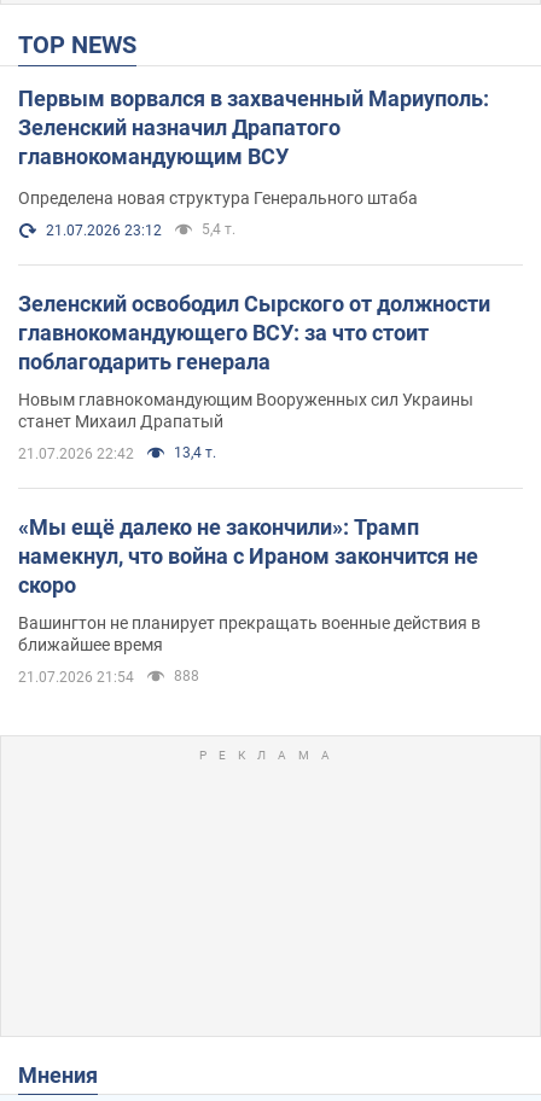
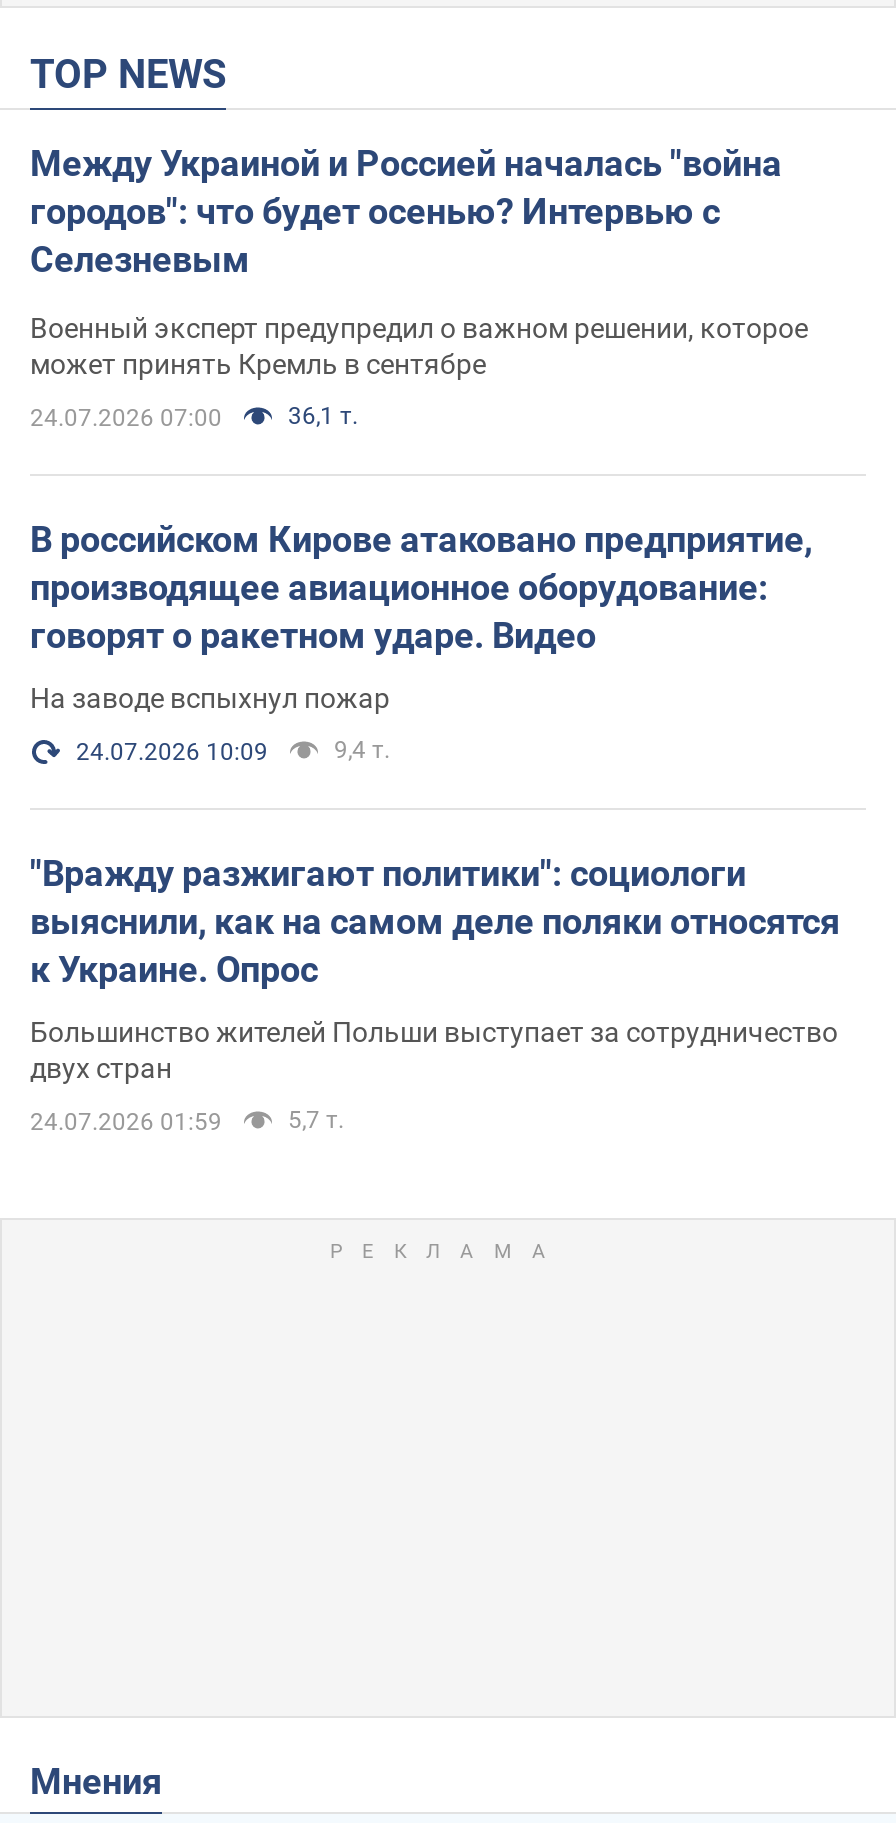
- Первым ворвался в захваченный Мариуполь:
- Зеленский назначил Драпатого
- главнокомандующим ВСУ
+ Между Украиной и Россией началась "война
+ городов": что будет осенью? Интервью с
+ Селезневым

- Определена новая структура Генерального штаба
+ Военный эксперт предупредил о важном решении, которое
+ может принять Кремль в сентябре

- 21.07.2026 23:12
- 5,4 т.
+ 24.07.2026 07:00
+ 36,1 т.

- Зеленский освободил Сырского от должности
- главнокомандующего ВСУ: за что стоит
- поблагодарить генерала
+ В российском Кирове атаковано предприятие,
+ производящее авиационное оборудование:
+ говорят о ракетном ударе. Видео

- Новым главнокомандующим Вооруженных сил Украины
- станет Михаил Драпатый
+ На заводе вспыхнул пожар

- 21.07.2026 22:42
- 13,4 т.
+ 24.07.2026 10:09
+ 9,4 т.

- «Мы ещё далеко не закончили»: Трамп
- намекнул, что война с Ираном закончится не
- скоро
+ "Вражду разжигают политики": социологи
+ выяснили, как на самом деле поляки относятся
+ к Украине. Опрос

- Вашингтон не планирует прекращать военные действия в
- ближайшее время
+ Большинство жителей Польши выступает за сотрудничество
+ двух стран

- 21.07.2026 21:54
- 888
+ 24.07.2026 01:59
+ 5,7 т.
